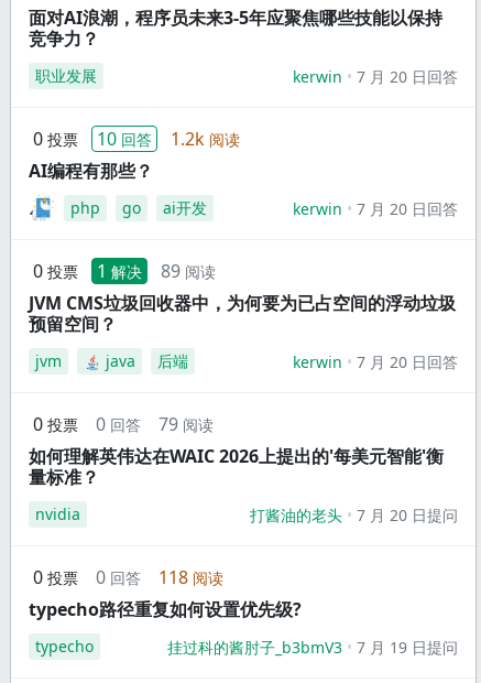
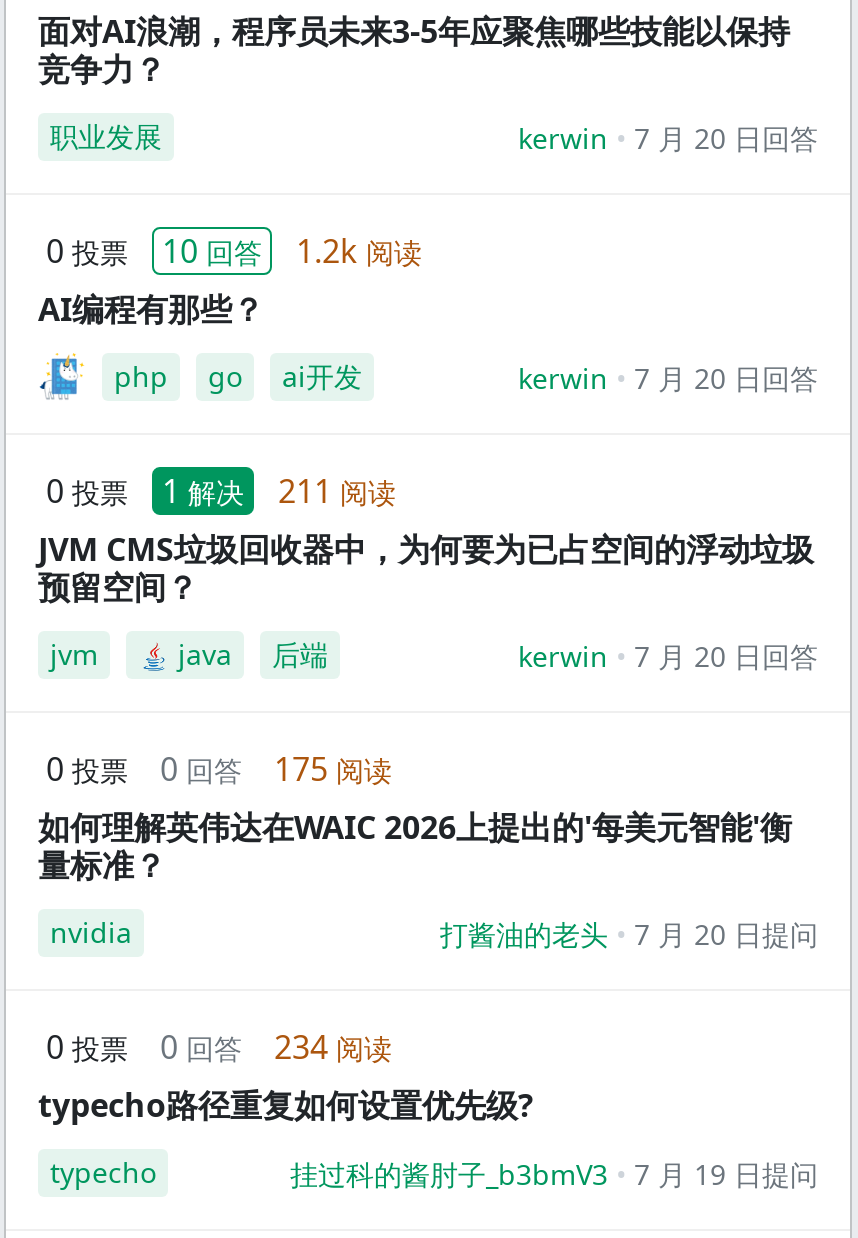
- 0 投票 1 解决 89 阅读
+ 0 投票 1 解决 211 阅读

- 0 投票 0 回答 79 阅读
+ 0 投票 0 回答 175 阅读

- 0 投票 0 回答 118 阅读
+ 0 投票 0 回答 234 阅读
